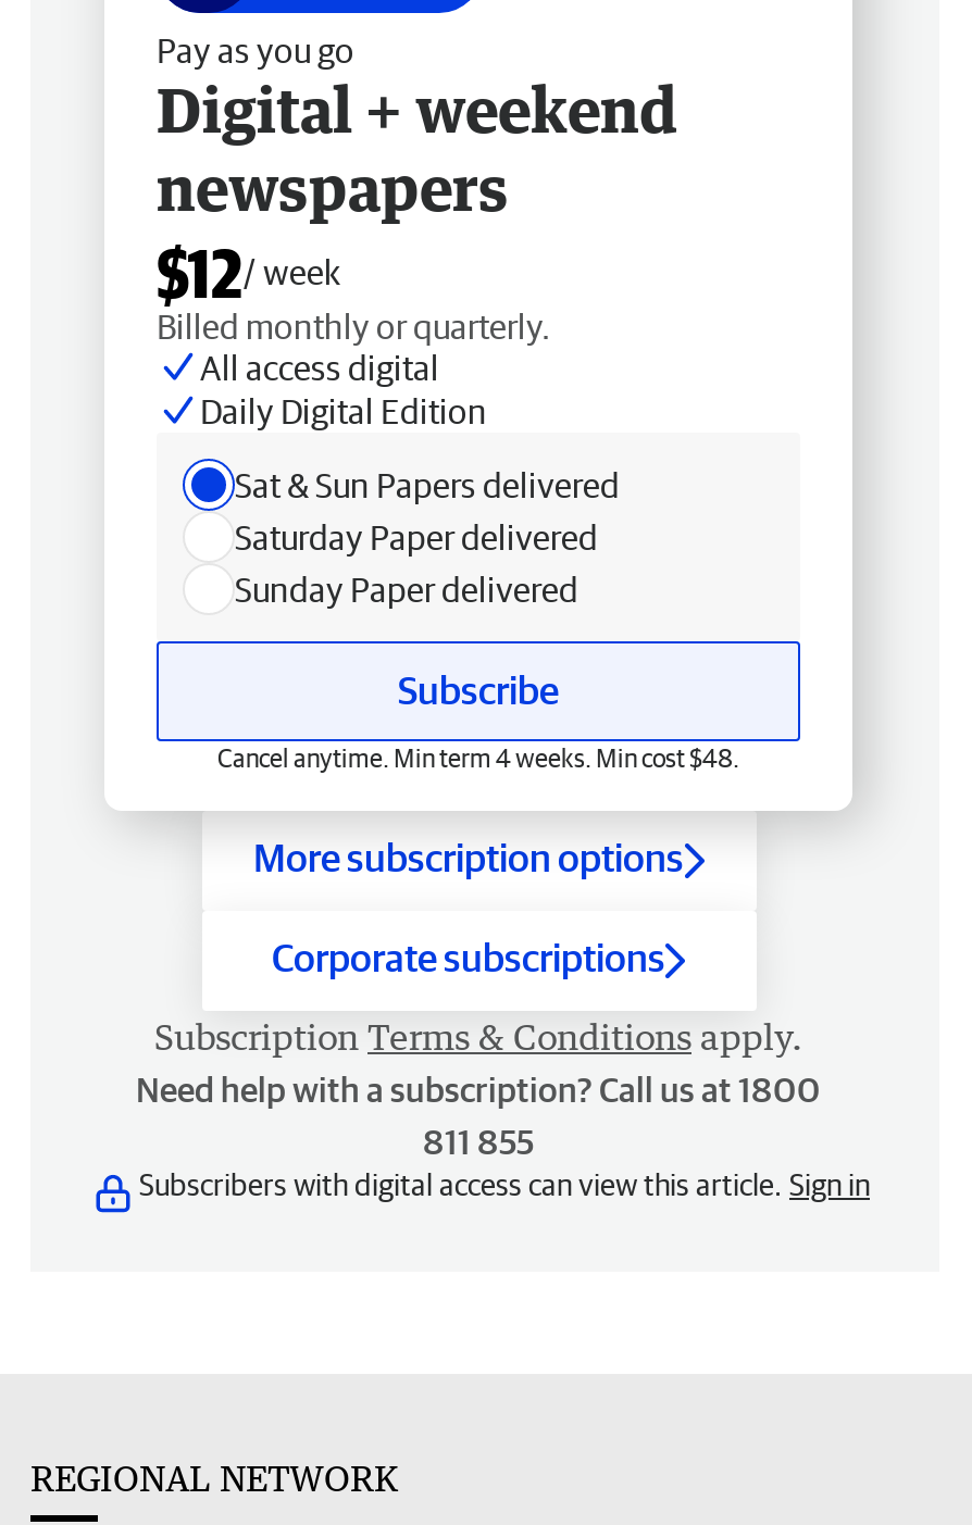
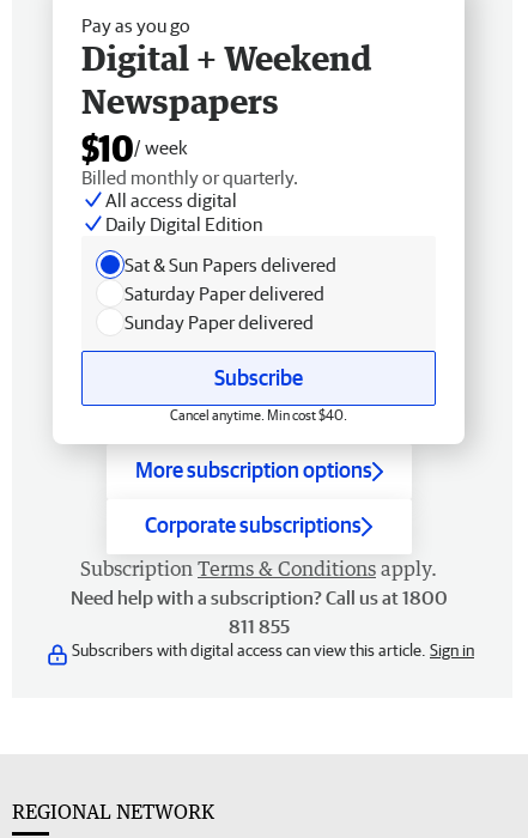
- Digital + weekend
- newspapers
- $12/ week
+ Digital + Weekend
+ Newspapers
+ $10/ week

- Cancel anytime. Min term 4 weeks. Min cost $48.
+ Cancel anytime. Min cost $40.
